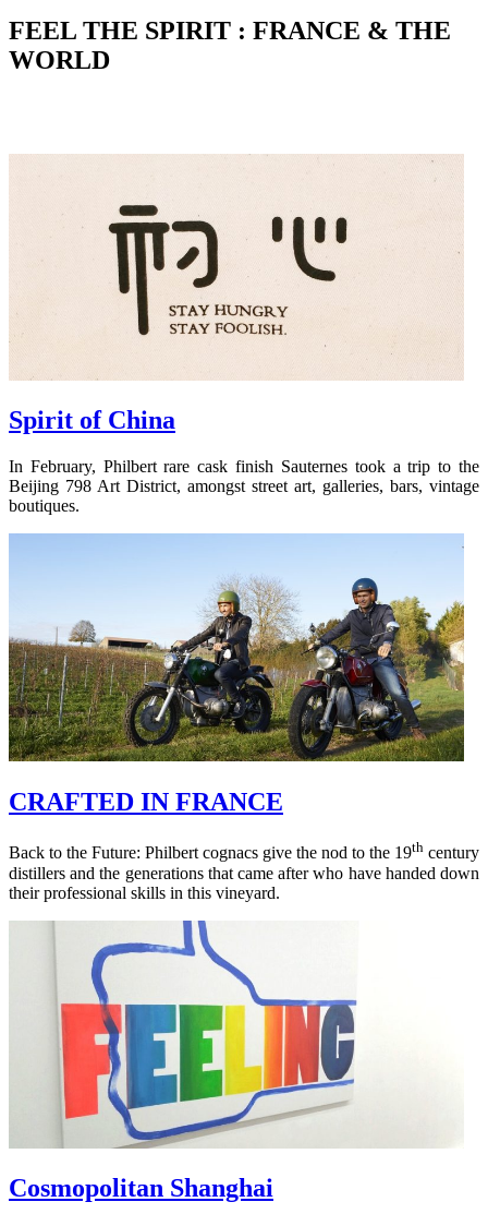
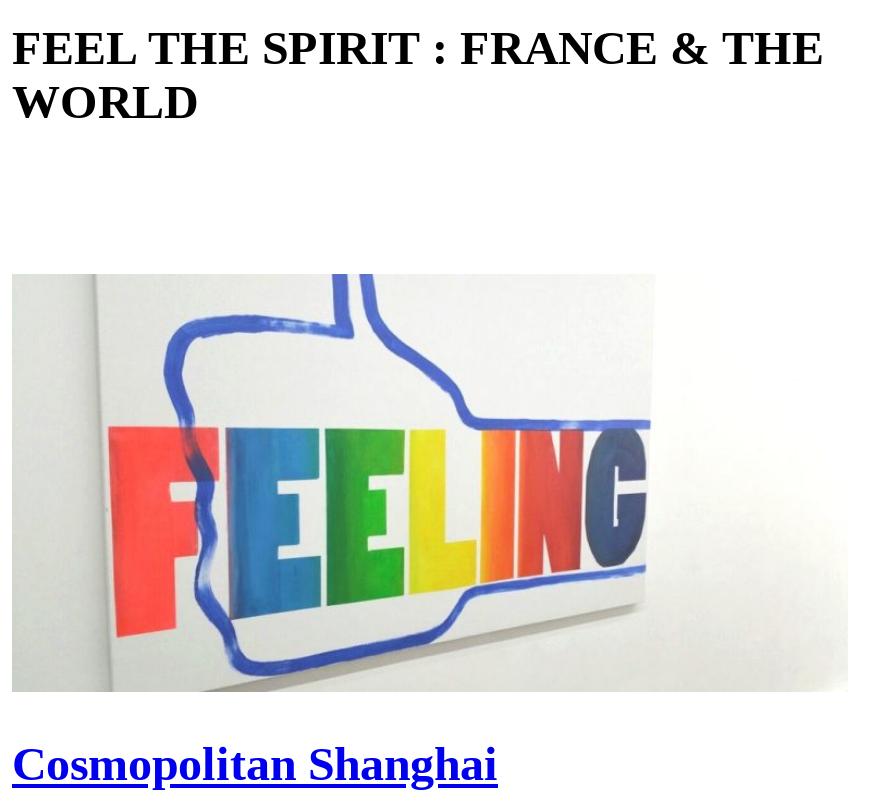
- [image]
- Spirit of China
- In February, Philbert rare cask finish Sauternes took a trip to the
- Beijing 798 Art District, amongst street art, galleries, bars, vintage
- boutiques.

- [image]
- CRAFTED IN FRANCE
- Back to the Future: Philbert cognacs give the nod to the 19th century
- distillers and the generations that came after who have handed down
- their professional skills in this vineyard.
